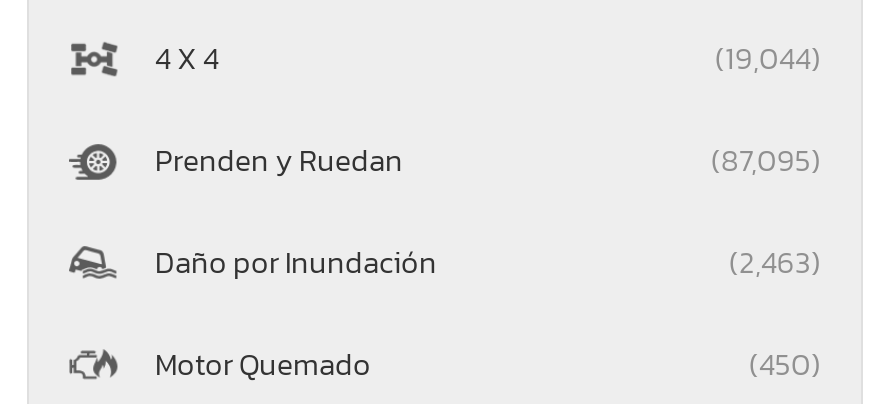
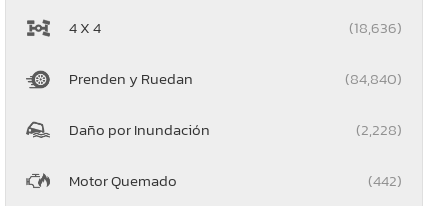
- (19,044)
+ (18,636)

- (87,095)
+ (84,840)

- (2,463)
+ (2,228)

- (450)
+ (442)
